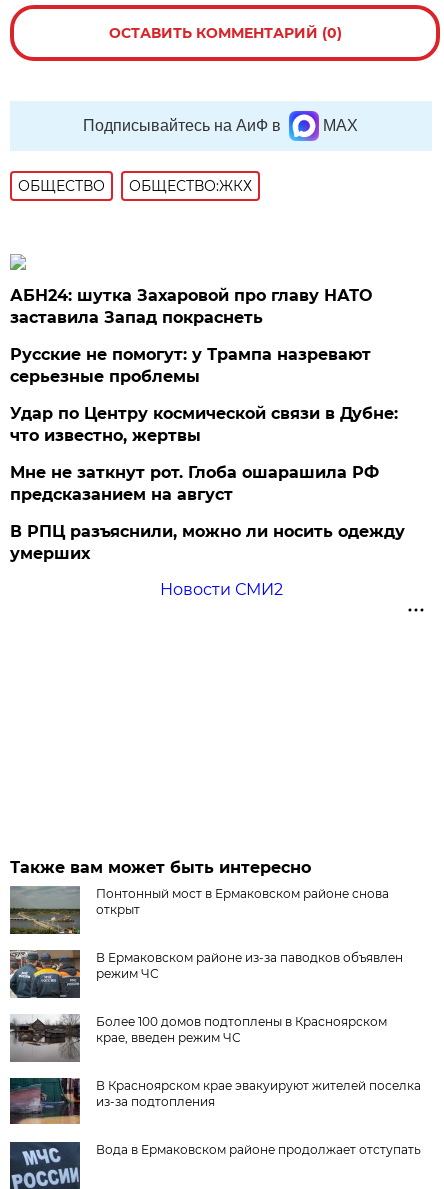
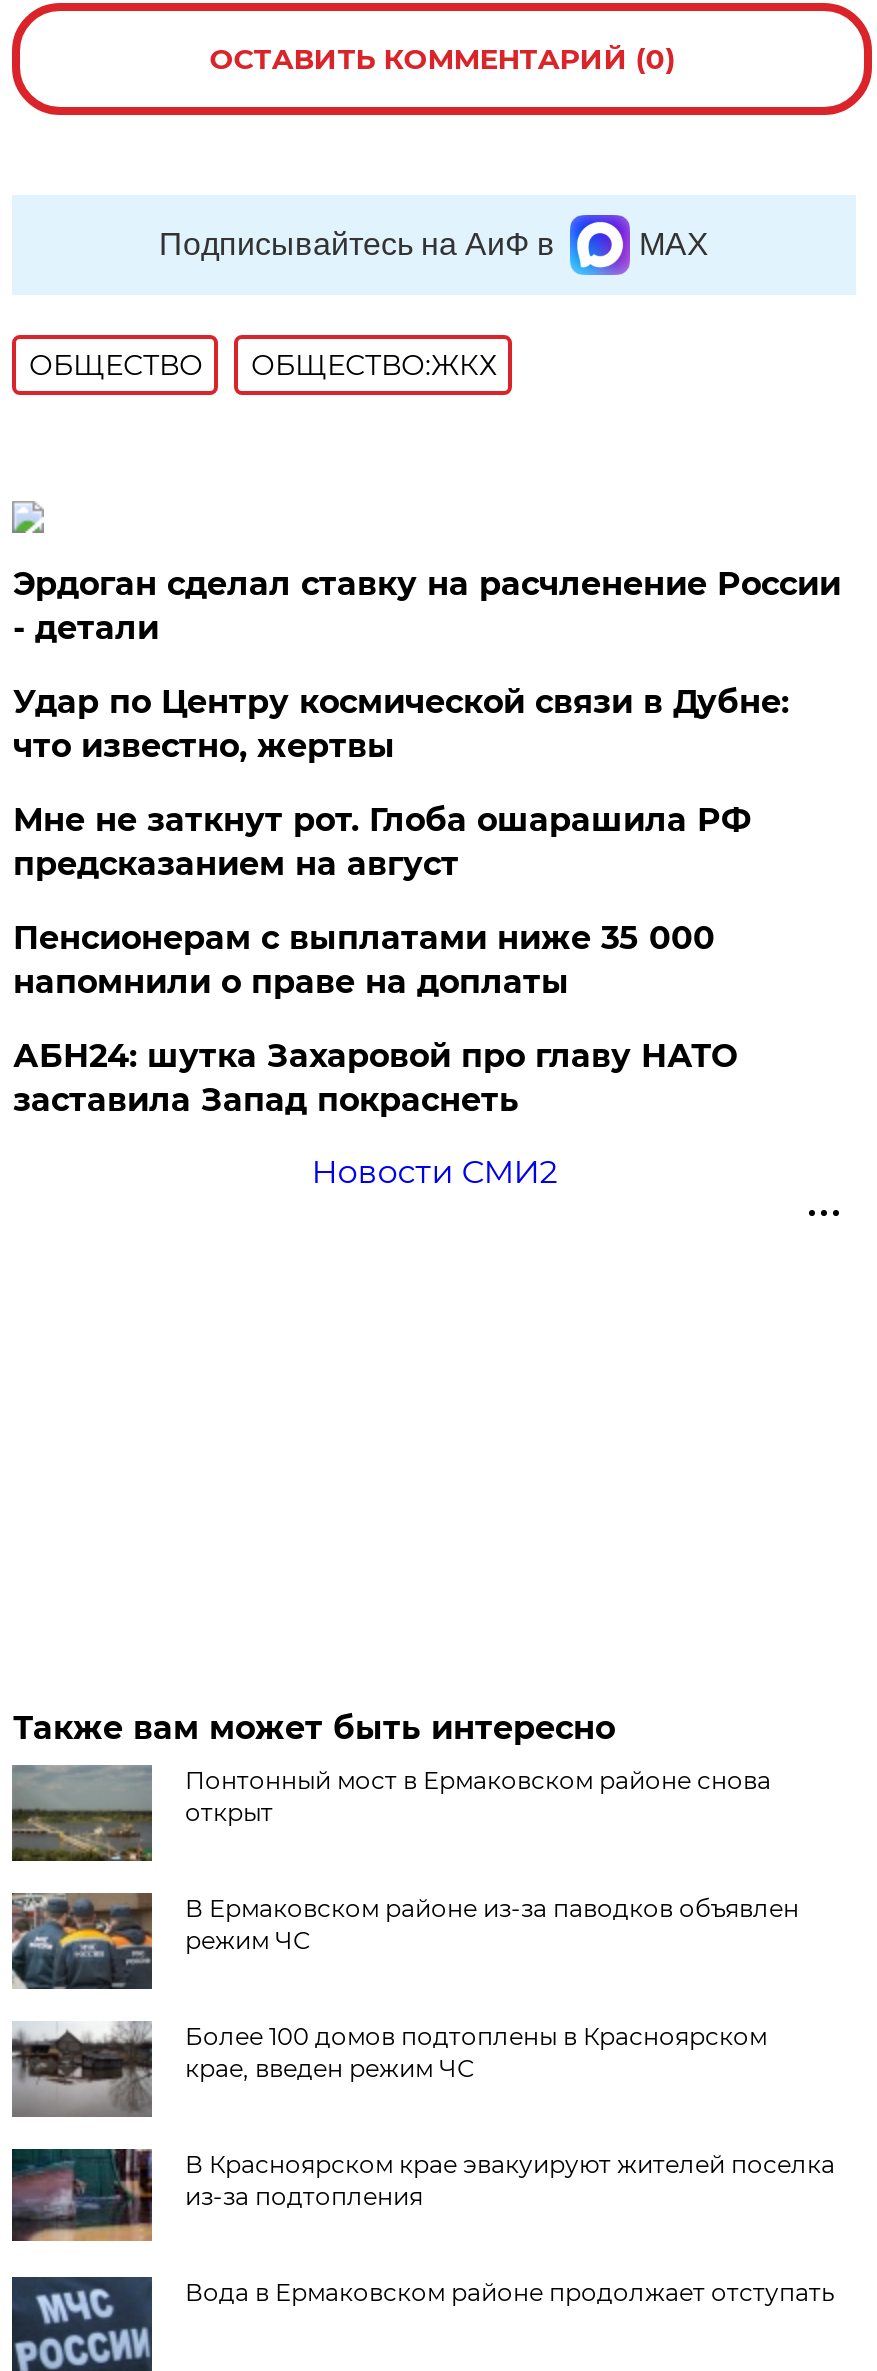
moved down: АБН24: шутка Захаровой про главу НАТО | заставила Запад покраснеть

- Русские не помогут: у Трампа назревают
- серьезные проблемы
+ Эрдоган сделал ставку на расчленение России
+ - детали

moved up: Удар по Центру космической связи в Дубне: | что известно, жертвы | Мне не заткнут рот. Глоба ошарашила РФ | предсказанием на август

- В РПЦ разъяснили, можно ли носить одежду
- умерших
+ Пенсионерам с выплатами ниже 35 000
+ напомнили о праве на доплаты
